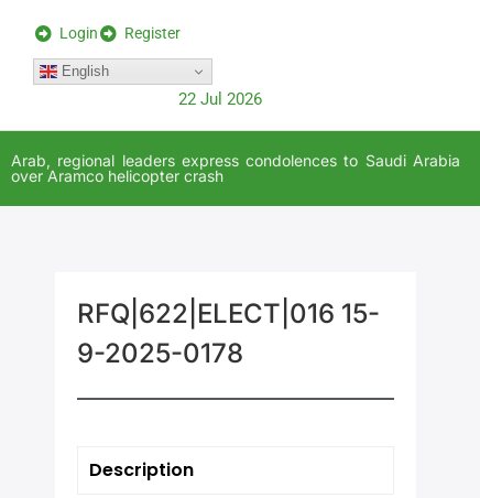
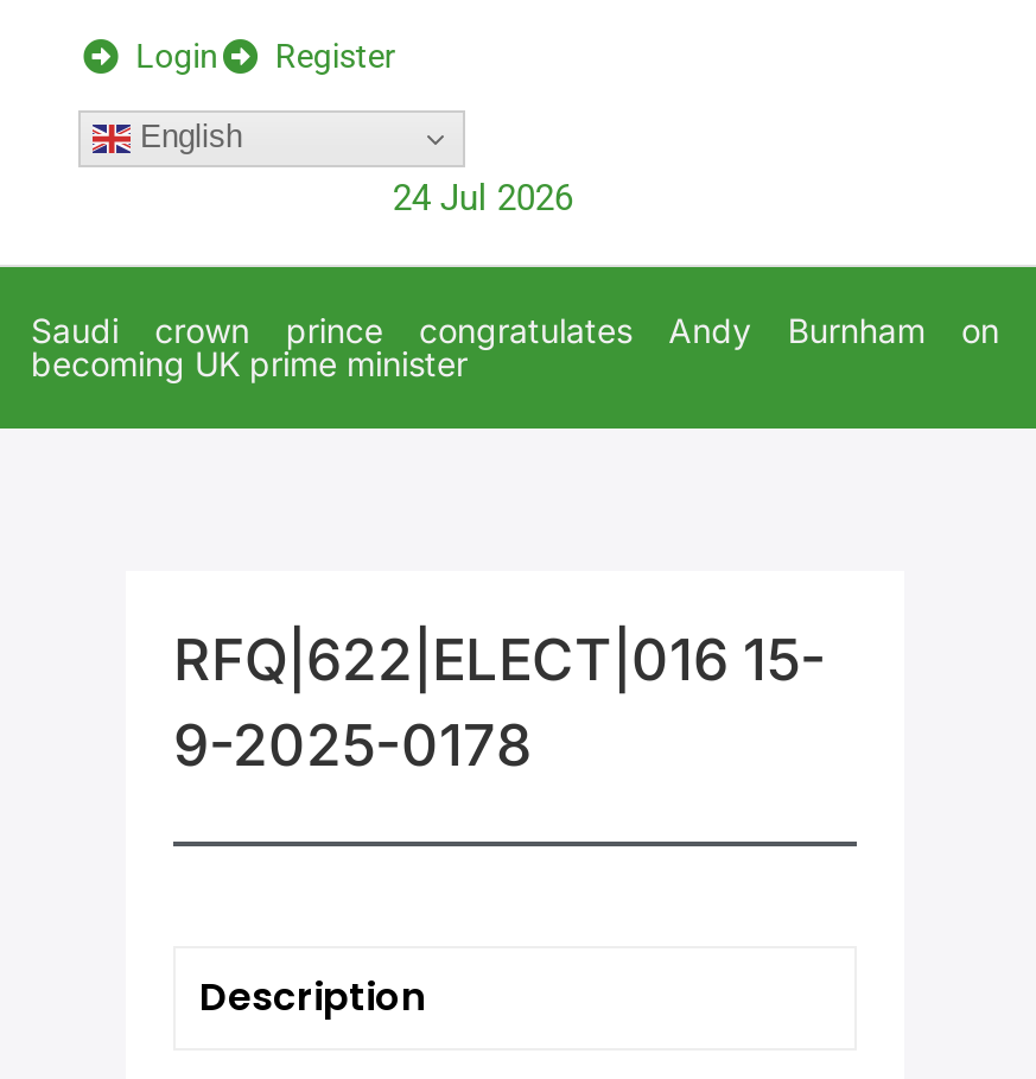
- 22 Jul 2026
+ 24 Jul 2026

- Arab, regional leaders express condolences to Saudi Arabia
- over Aramco helicopter crash
+ Saudi crown prince congratulates Andy Burnham on
+ becoming UK prime minister
